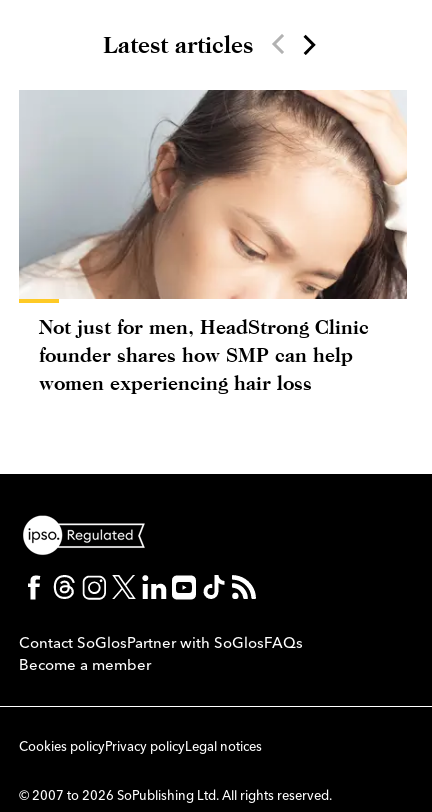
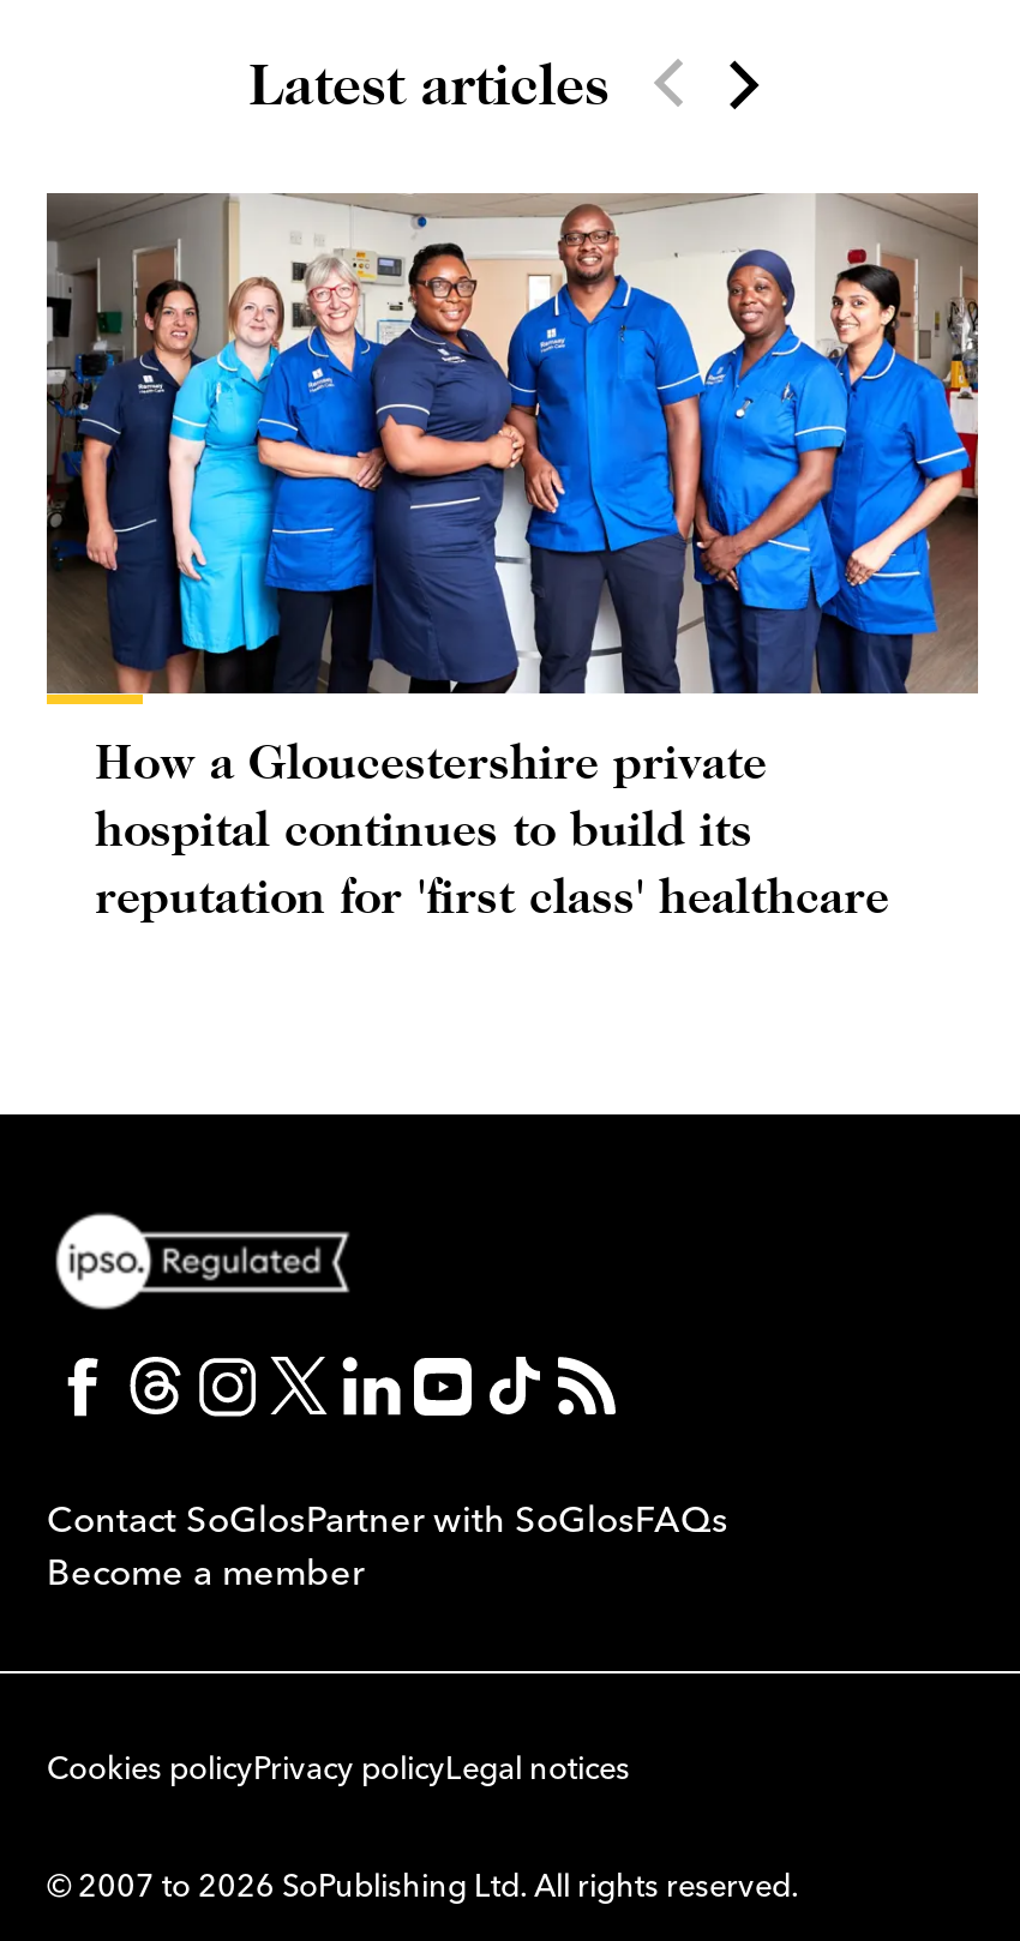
- [image]
- Not just for men, HeadStrong Clinic
- founder shares how SMP can help
- women experiencing hair loss
+ [image]
+ How a Gloucestershire private
+ hospital continues to build its
+ reputation for 'first class' healthcare
